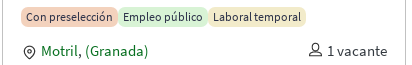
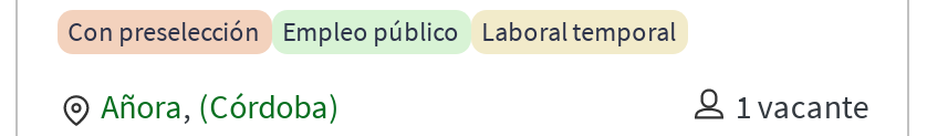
- Motril, (Granada)
+ Añora, (Córdoba)
